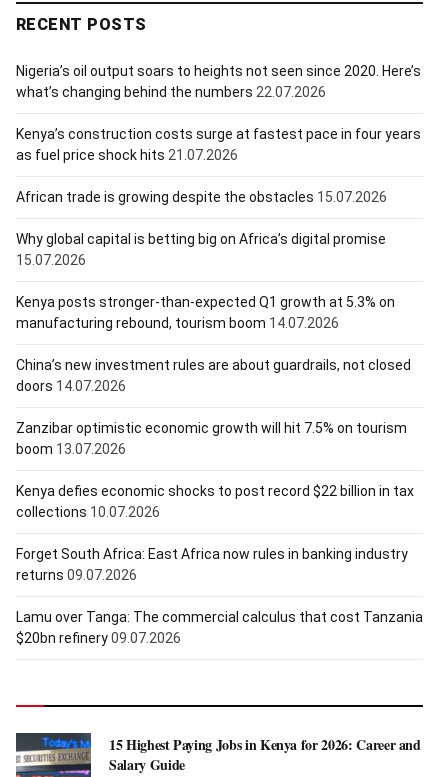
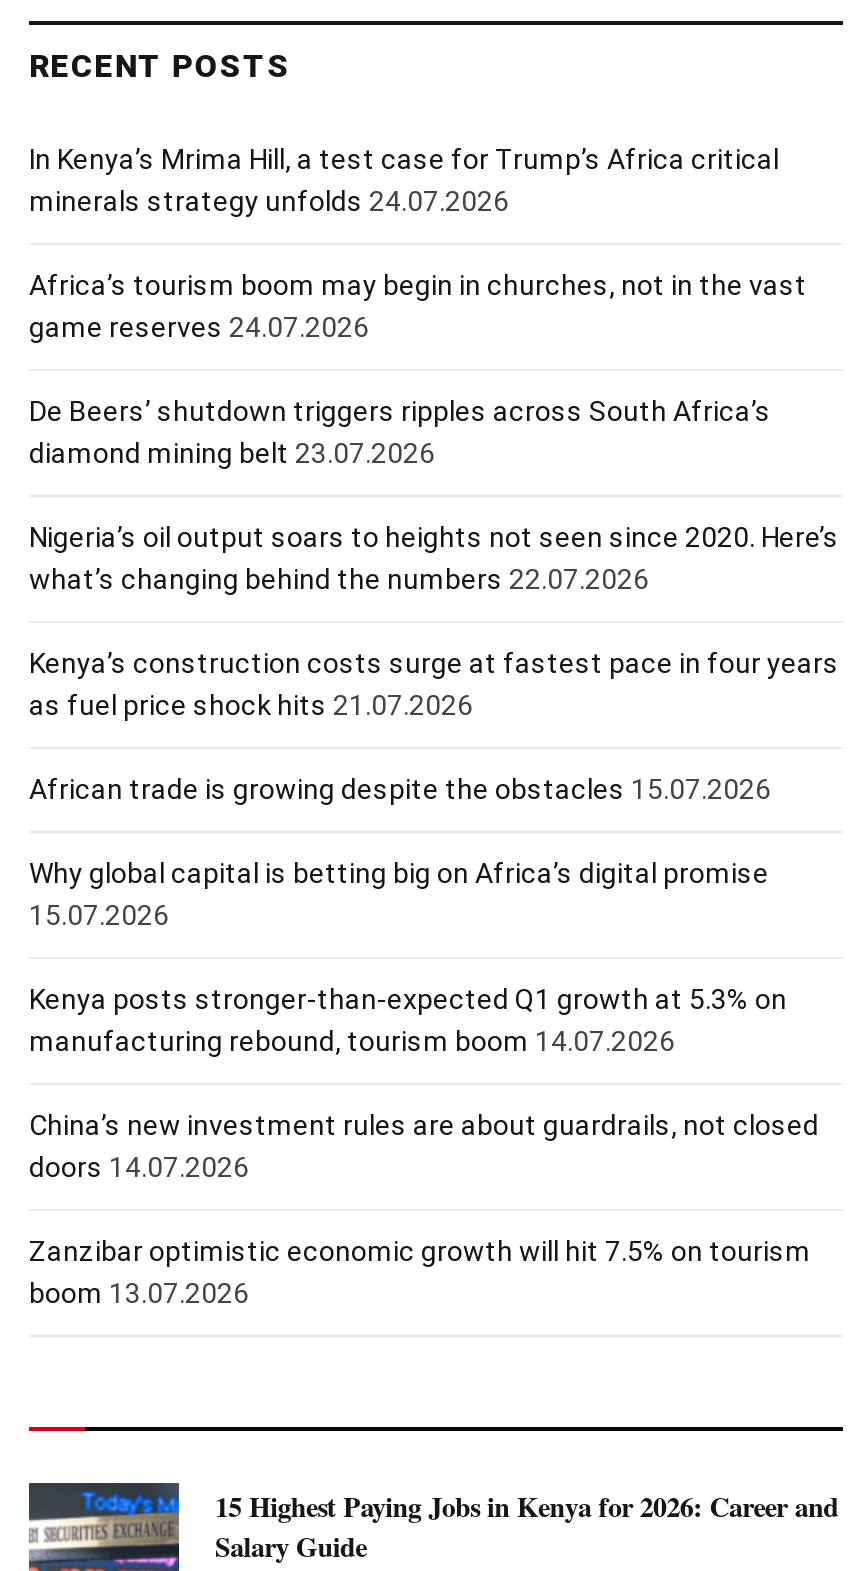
+ In Kenya’s Mrima Hill, a test case for Trump’s Africa critical
+ minerals strategy unfolds 24.07.2026
+ Africa’s tourism boom may begin in churches, not in the vast
+ game reserves 24.07.2026
+ De Beers’ shutdown triggers ripples across South Africa’s
+ diamond mining belt 23.07.2026

moved down: Nigeria’s oil output soars to heights not seen since 2020. Here’s | what’s changing behind the numbers 22.07.2026 | Kenya’s construction costs surge at fastest pace in four years | ... | Zanzibar optimistic economic growth will hit 7.5% on tourism | boom 13.07.2026

- Kenya defies economic shocks to post record $22 billion in tax
- collections 10.07.2026
- Forget South Africa: East Africa now rules in banking industry
- returns 09.07.2026
- Lamu over Tanga: The commercial calculus that cost Tanzania
- $20bn refinery 09.07.2026
